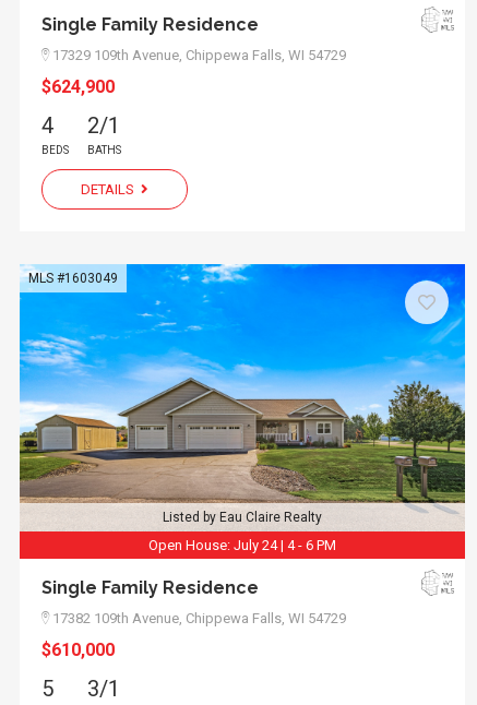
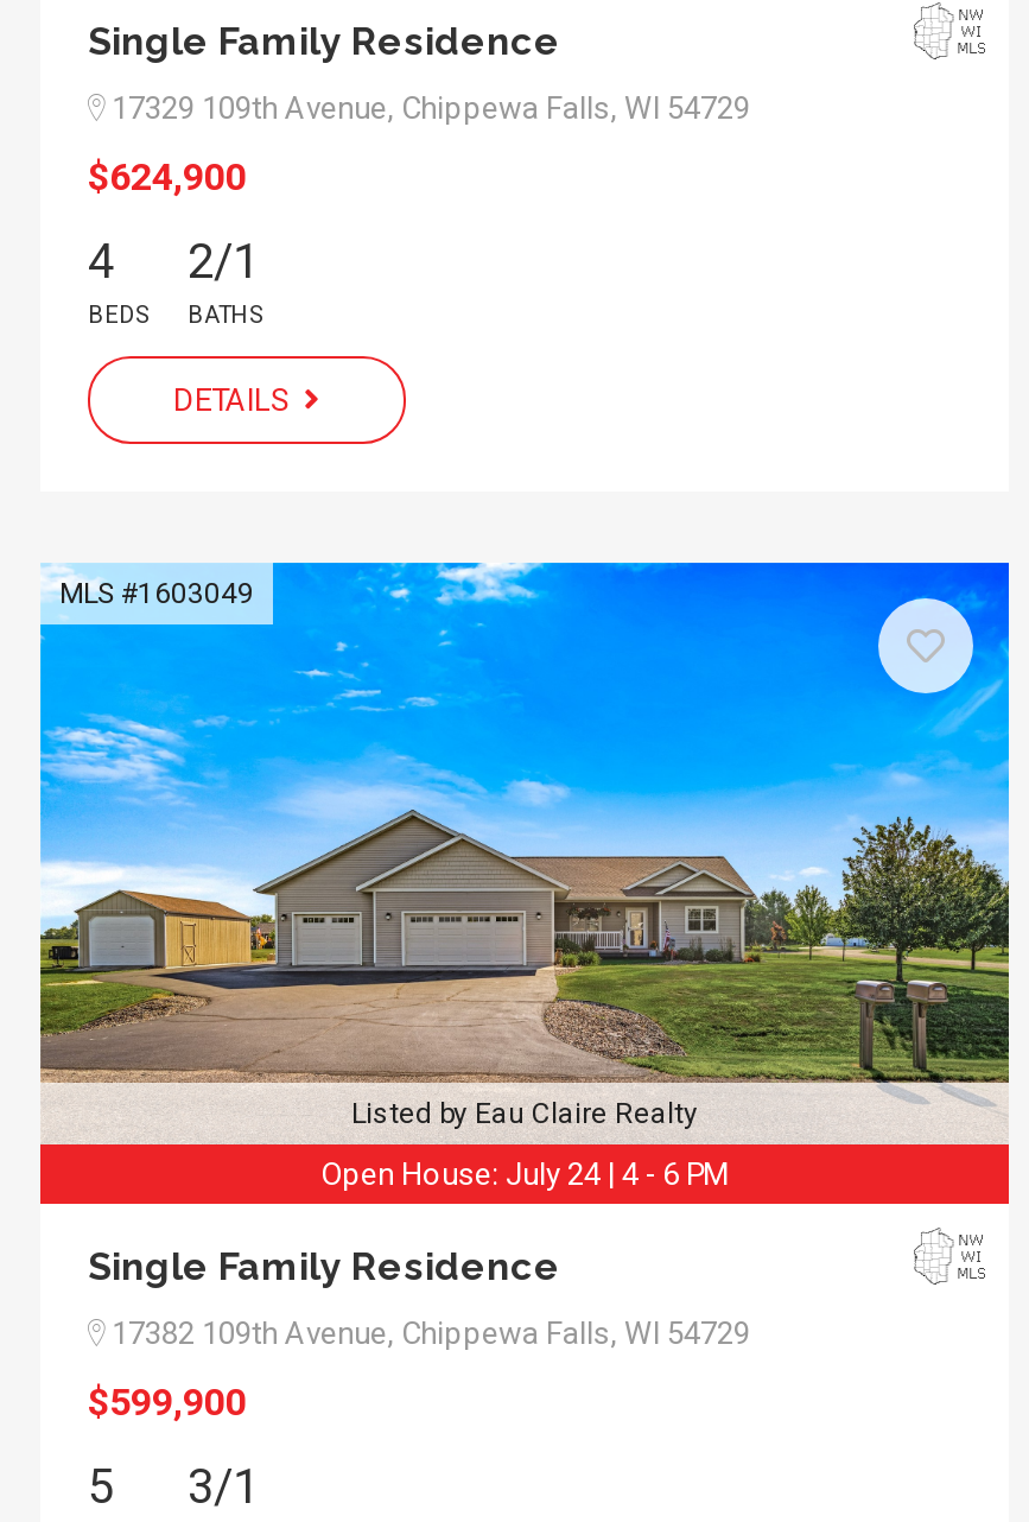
- $610,000
+ $599,900
